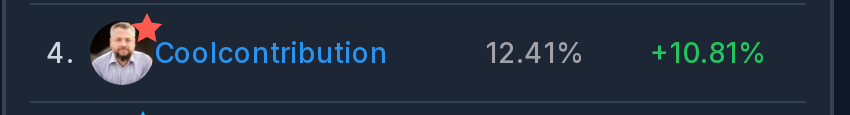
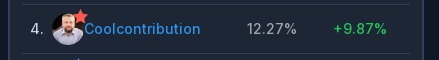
- 12.41%
+ 12.27%

- +10.81%
+ +9.87%
